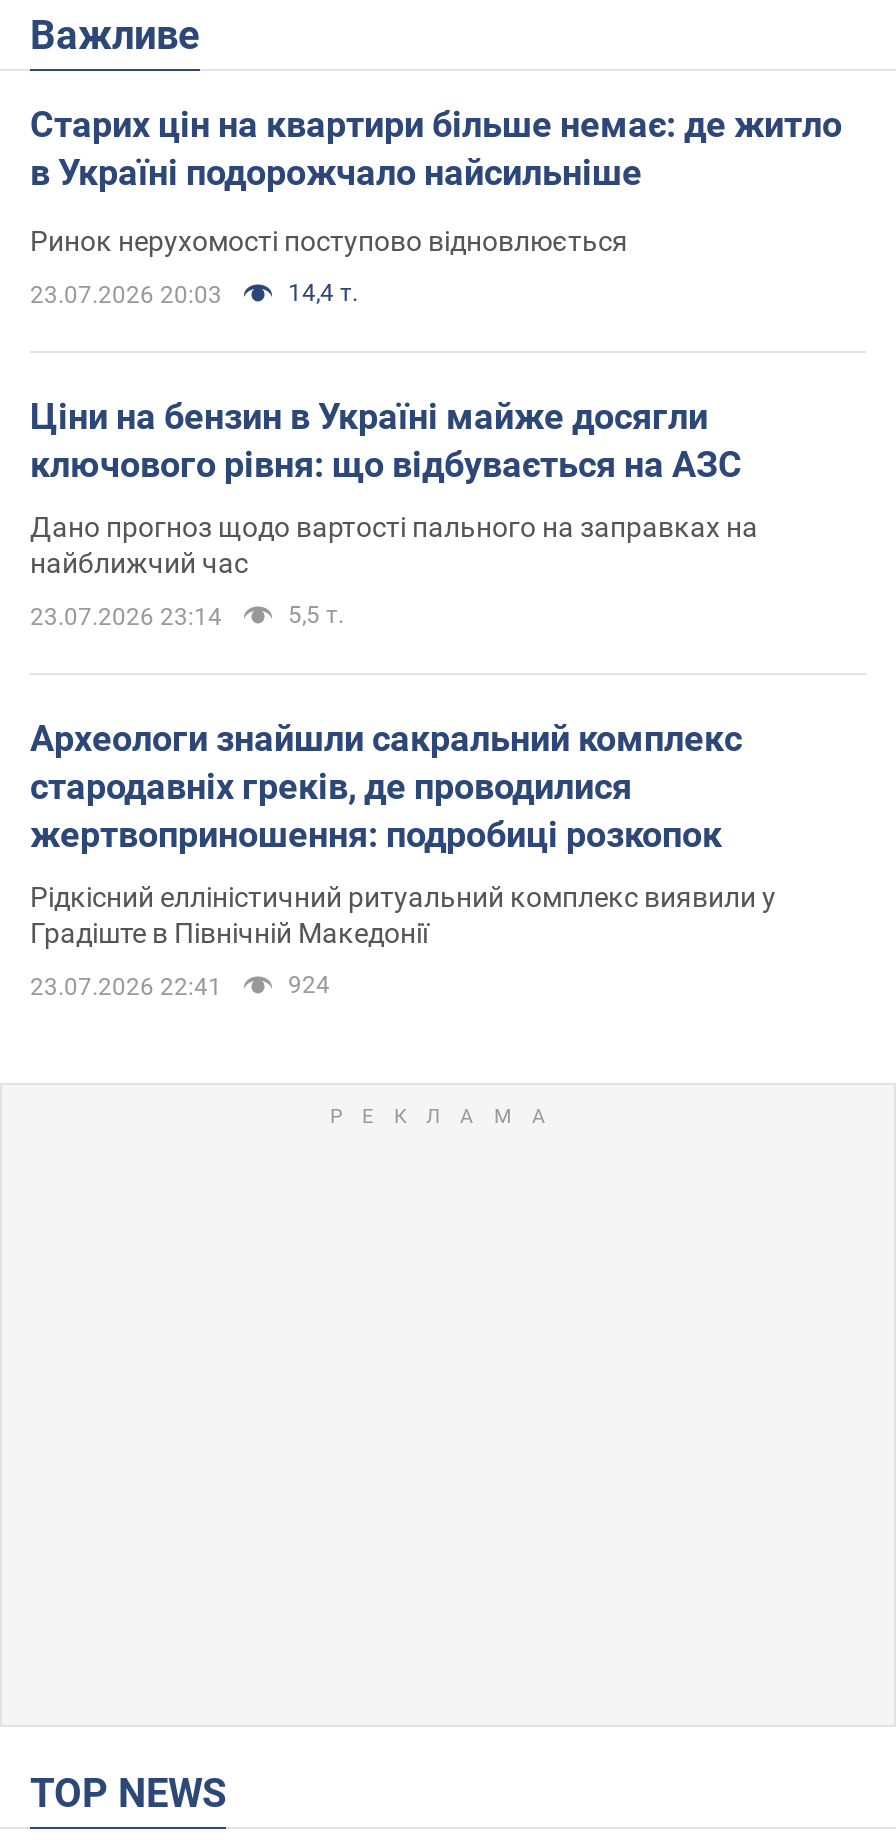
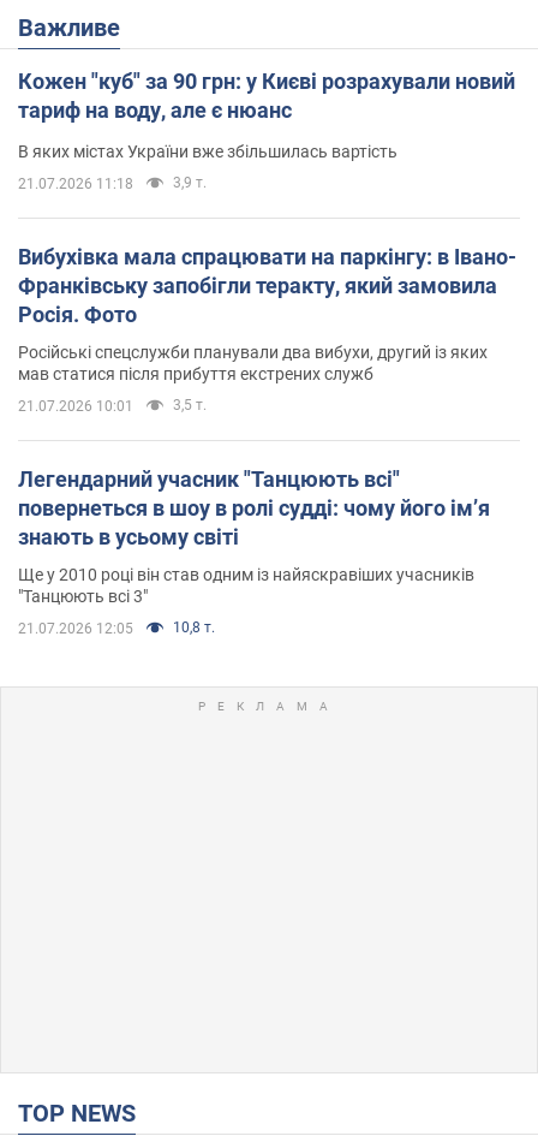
- Старих цін на квартири більше немає: де житло
- в Україні подорожчало найсильніше
+ Кожен "куб" за 90 грн: у Києві розрахували новий
+ тариф на воду, але є нюанс

- Ринок нерухомості поступово відновлюється
+ В яких містах України вже збільшилась вартість

- 23.07.2026 20:03
- 14,4 т.
+ 21.07.2026 11:18
+ 3,9 т.

- Ціни на бензин в Україні майже досягли
- ключового рівня: що відбувається на АЗС
+ Вибухівка мала спрацювати на паркінгу: в Івано-
+ Франківську запобігли теракту, який замовила
+ Росія. Фото

- Дано прогноз щодо вартості пального на заправках на
- найближчий час
+ Російські спецслужби планували два вибухи, другий із яких
+ мав статися після прибуття екстрених служб

- 23.07.2026 23:14
- 5,5 т.
+ 21.07.2026 10:01
+ 3,5 т.

- Археологи знайшли сакральний комплекс
- стародавніх греків, де проводилися
- жертвоприношення: подробиці розкопок
+ Легендарний учасник "Танцюють всі"
+ повернеться в шоу в ролі судді: чому його імʼя
+ знають в усьому світі

- Рідкісний елліністичний ритуальний комплекс виявили у
- Градіште в Північній Македонії
+ Ще у 2010 році він став одним із найяскравіших учасників
+ "Танцюють всі 3"

- 23.07.2026 22:41
- 924
+ 21.07.2026 12:05
+ 10,8 т.
